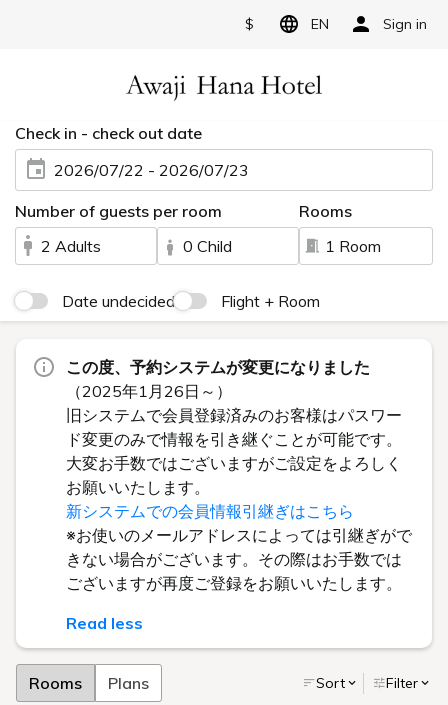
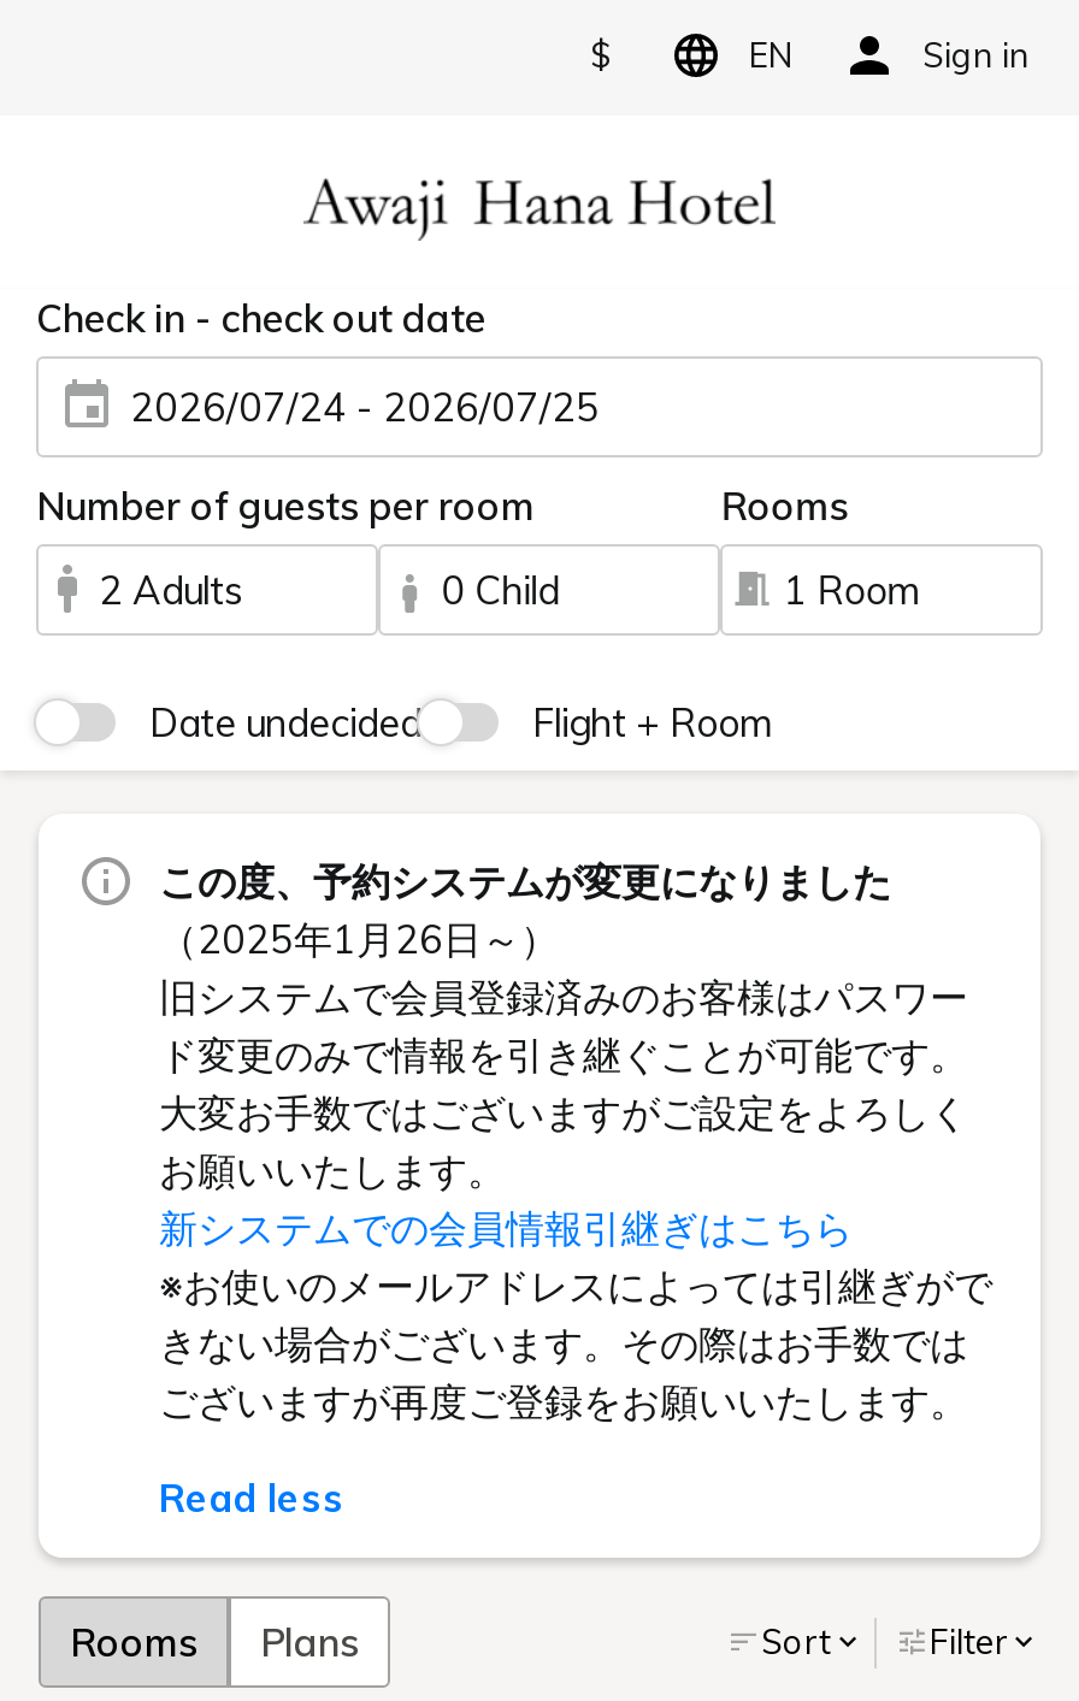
- 2026/07/22 - 2026/07/23
+ 2026/07/24 - 2026/07/25
